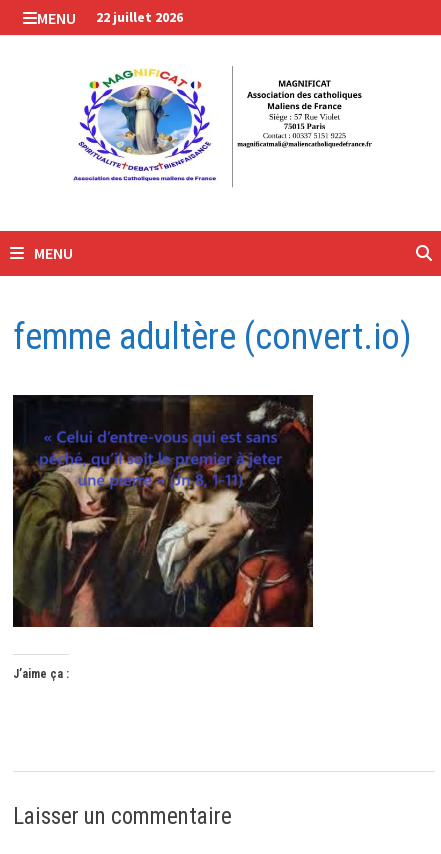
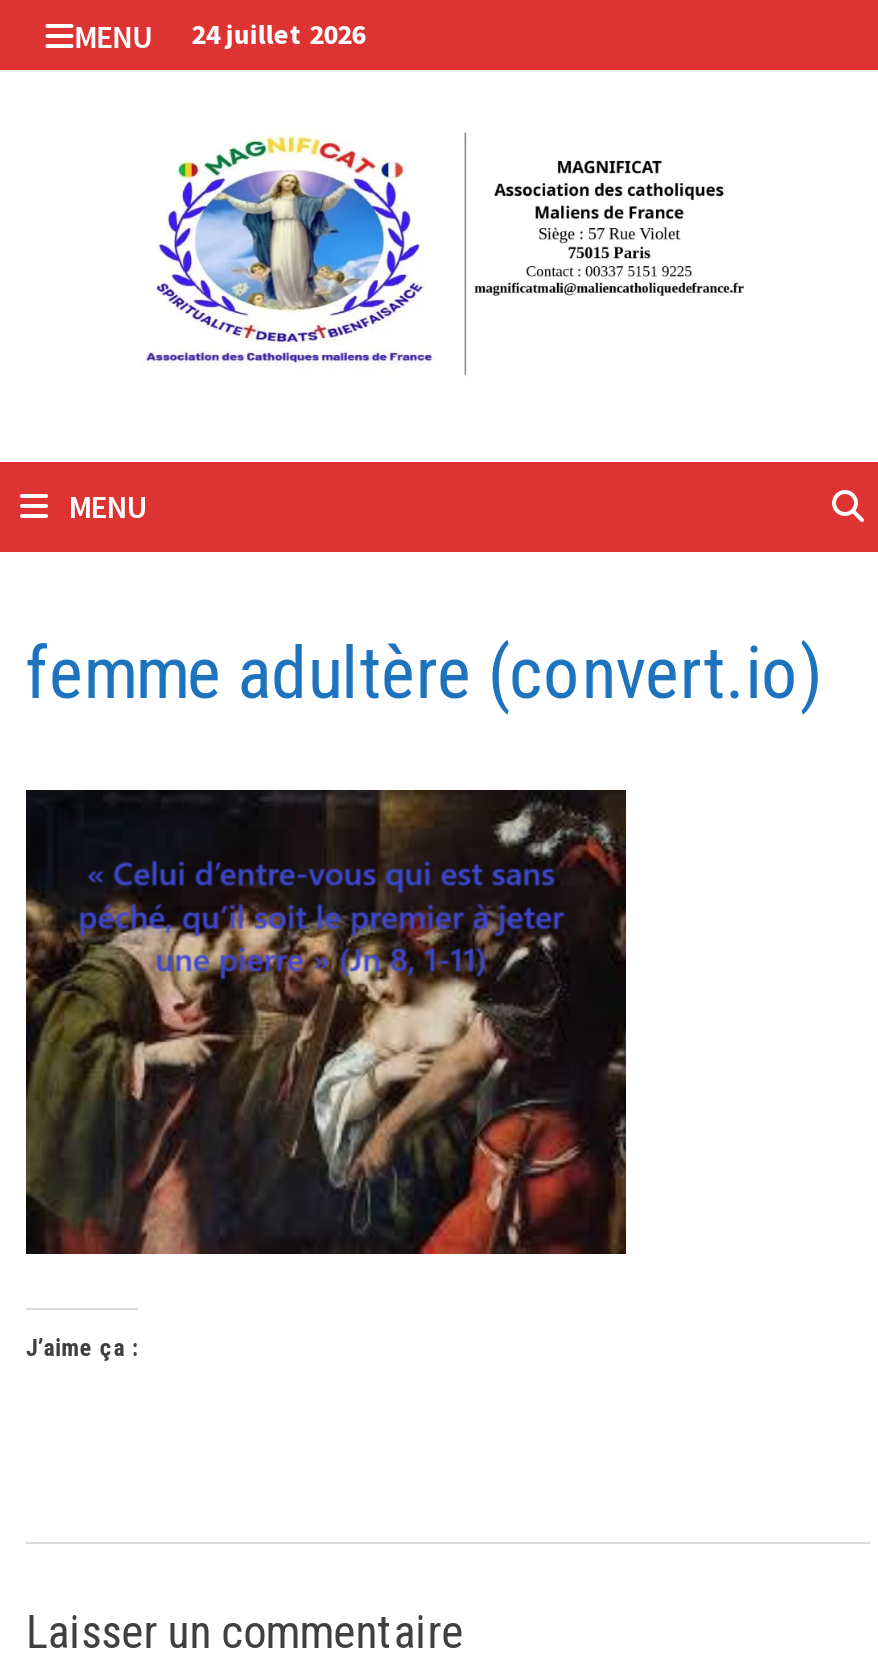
- 22 juillet 2026
+ 24 juillet 2026
